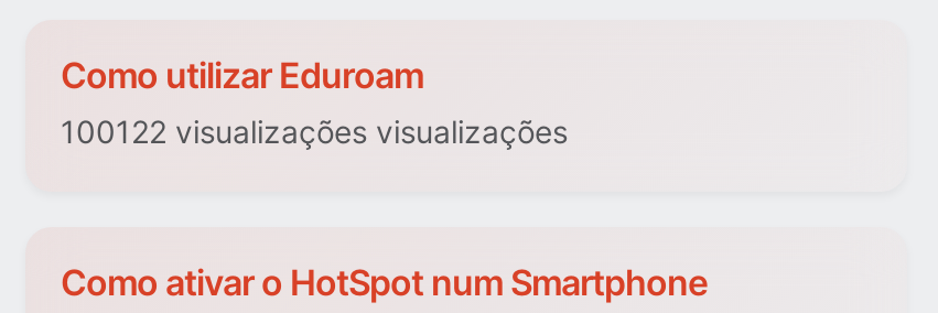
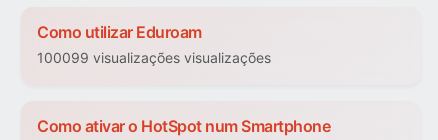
- 100122 visualizações visualizações
+ 100099 visualizações visualizações
